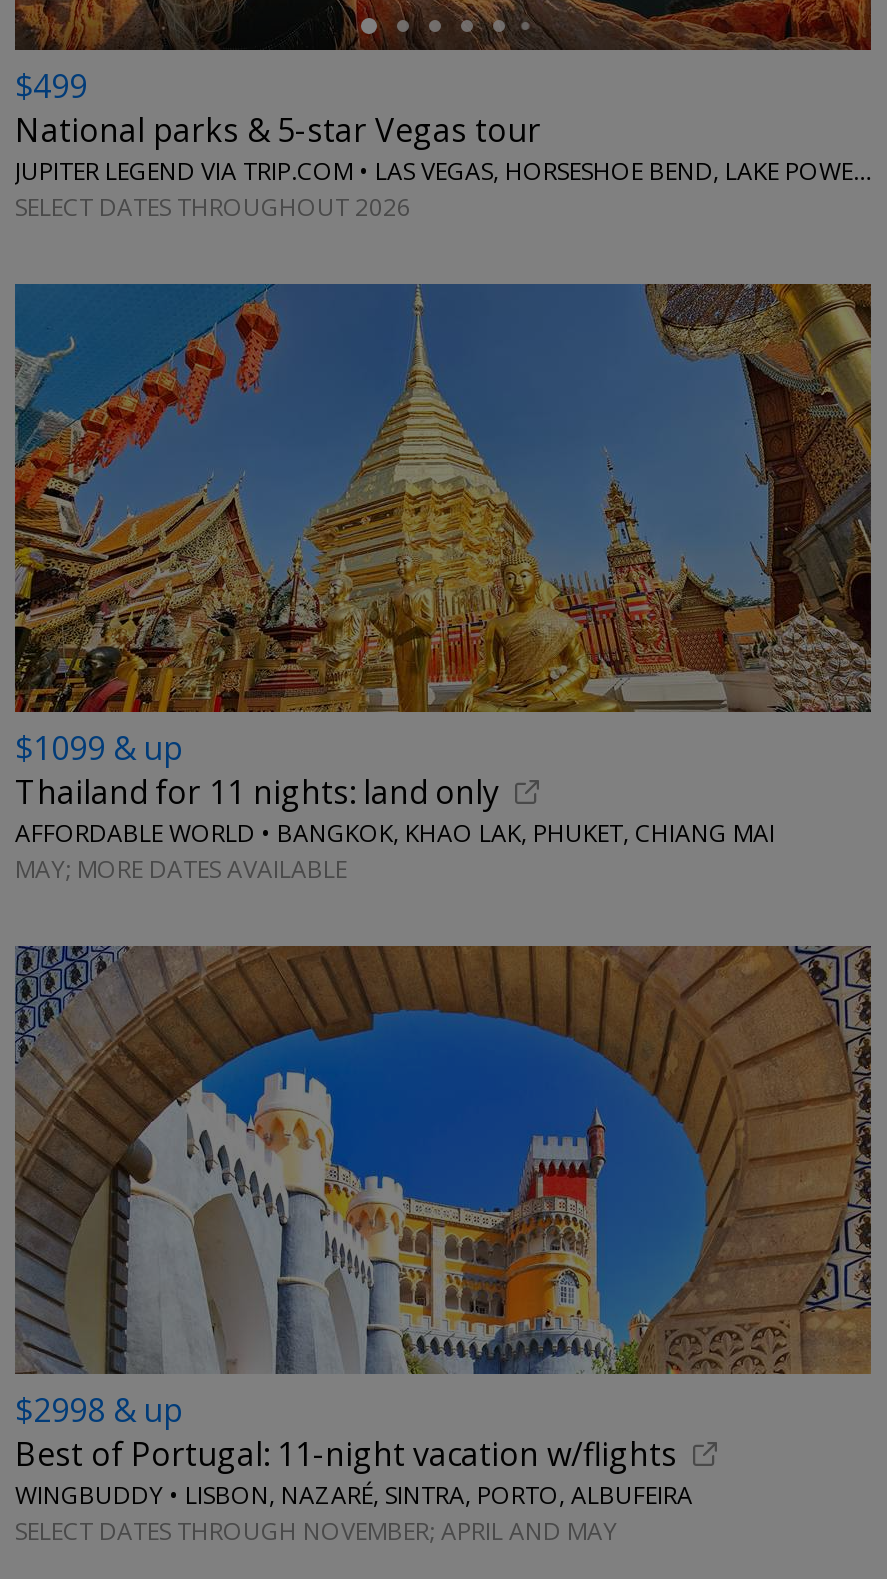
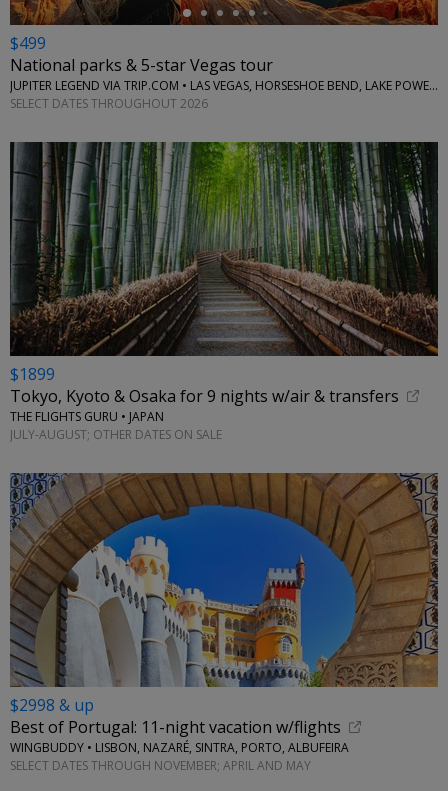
- [image]
- $1099 & up
- Thailand for 11 nights: land only
- AFFORDABLE WORLD • BANGKOK, KHAO LAK, PHUKET, CHIANG MAI
- MAY; MORE DATES AVAILABLE
+ [image]
+ $1899
+ Tokyo, Kyoto & Osaka for 9 nights w/air & transfers
+ THE FLIGHTS GURU • JAPAN
+ JULY-AUGUST; OTHER DATES ON SALE
